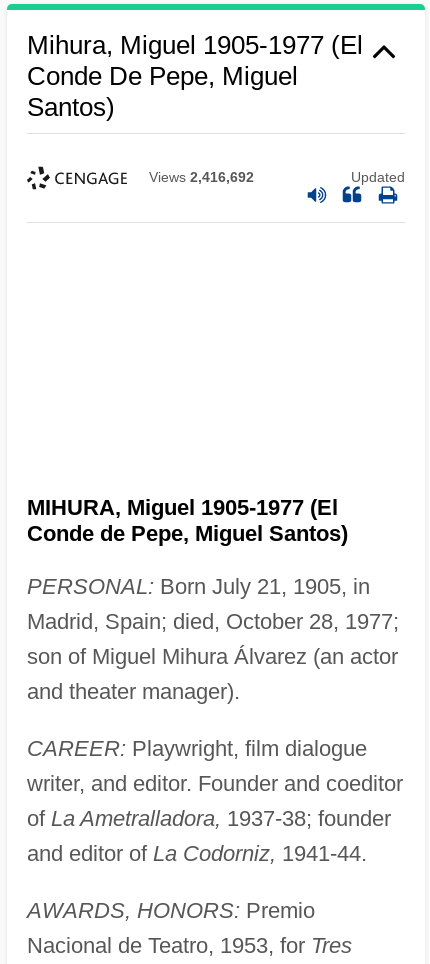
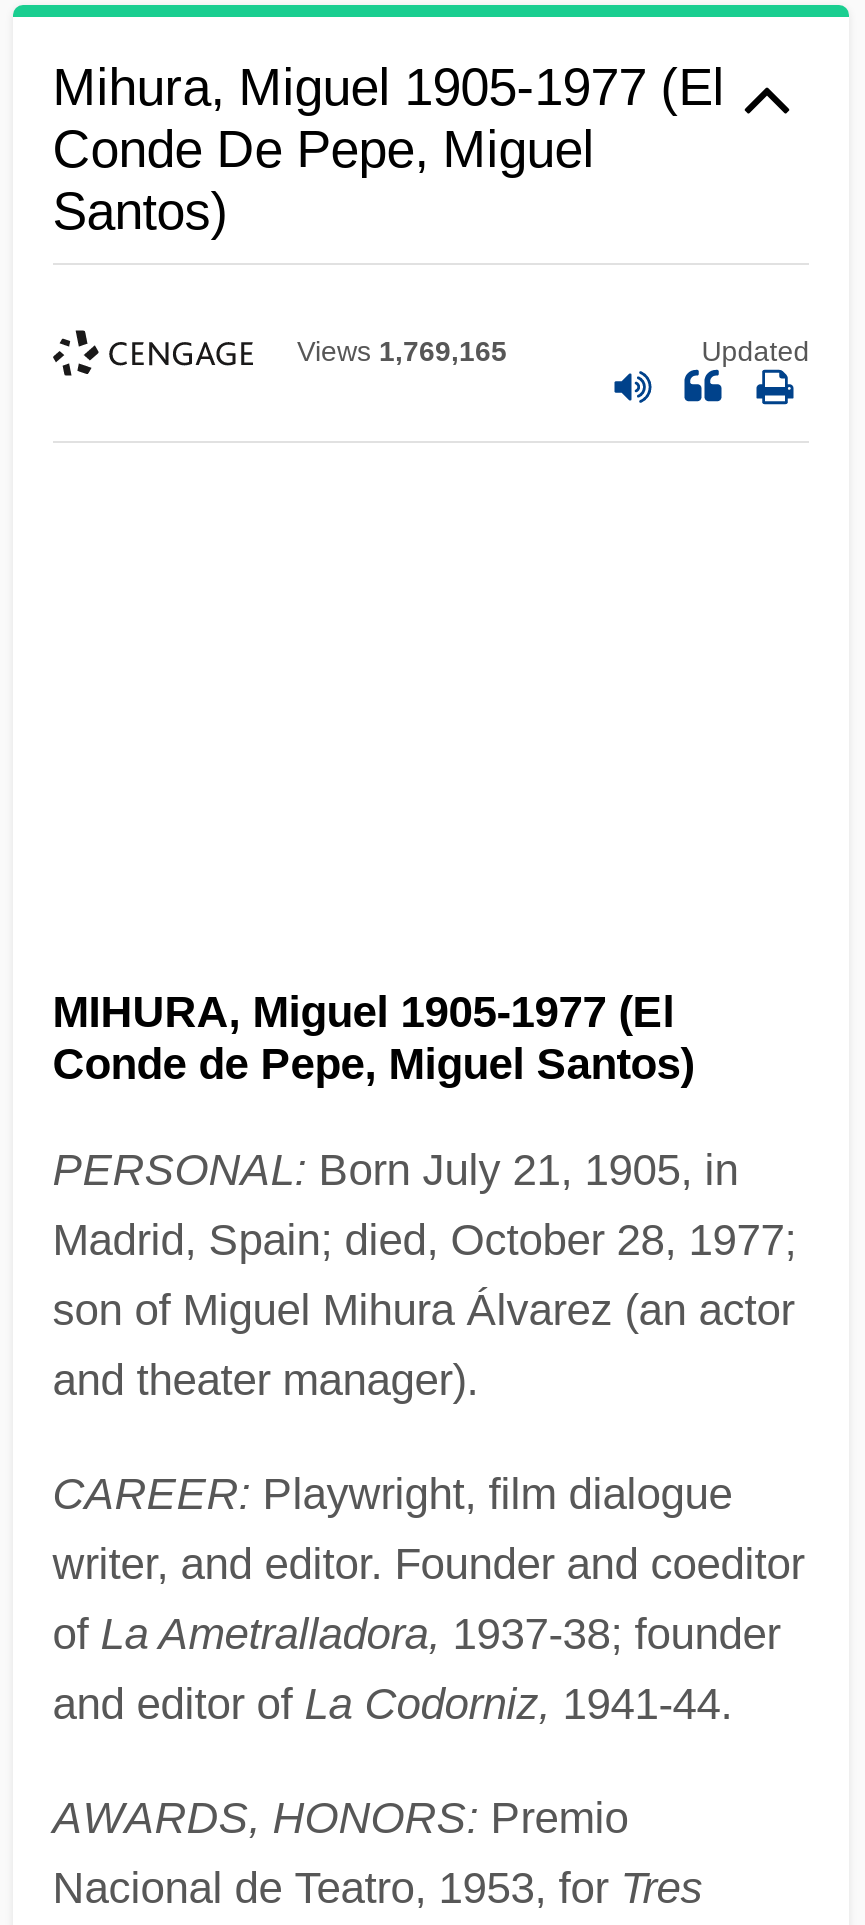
- Views 2,416,692
+ Views 1,769,165
